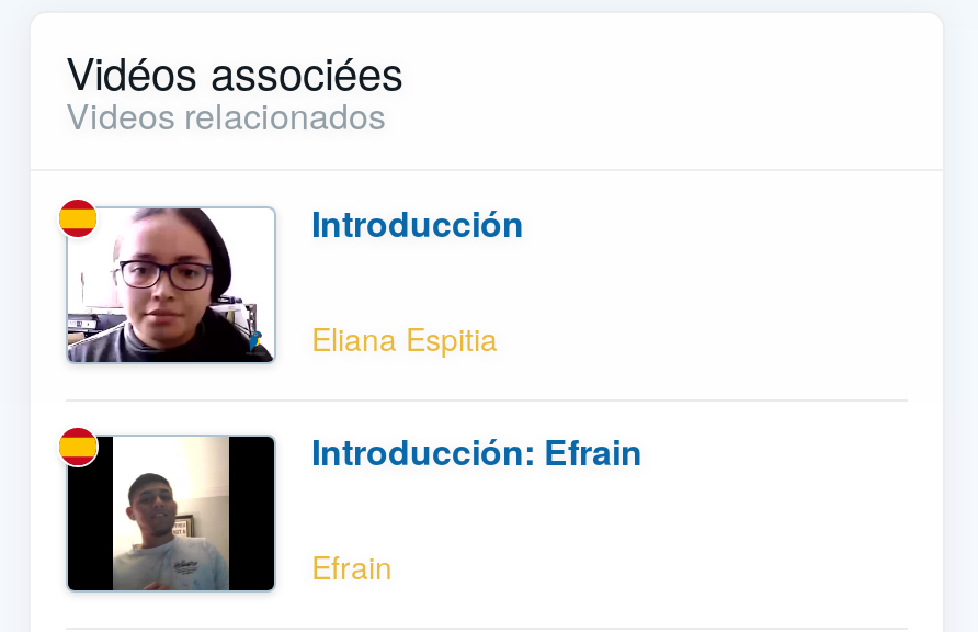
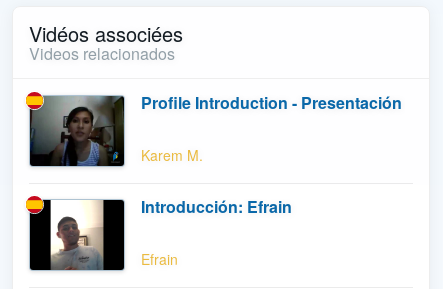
- [image]
- Introducción
+ [image]
+ Profile Introduction - Presentación

- Eliana Espitia
+ Karem M.
